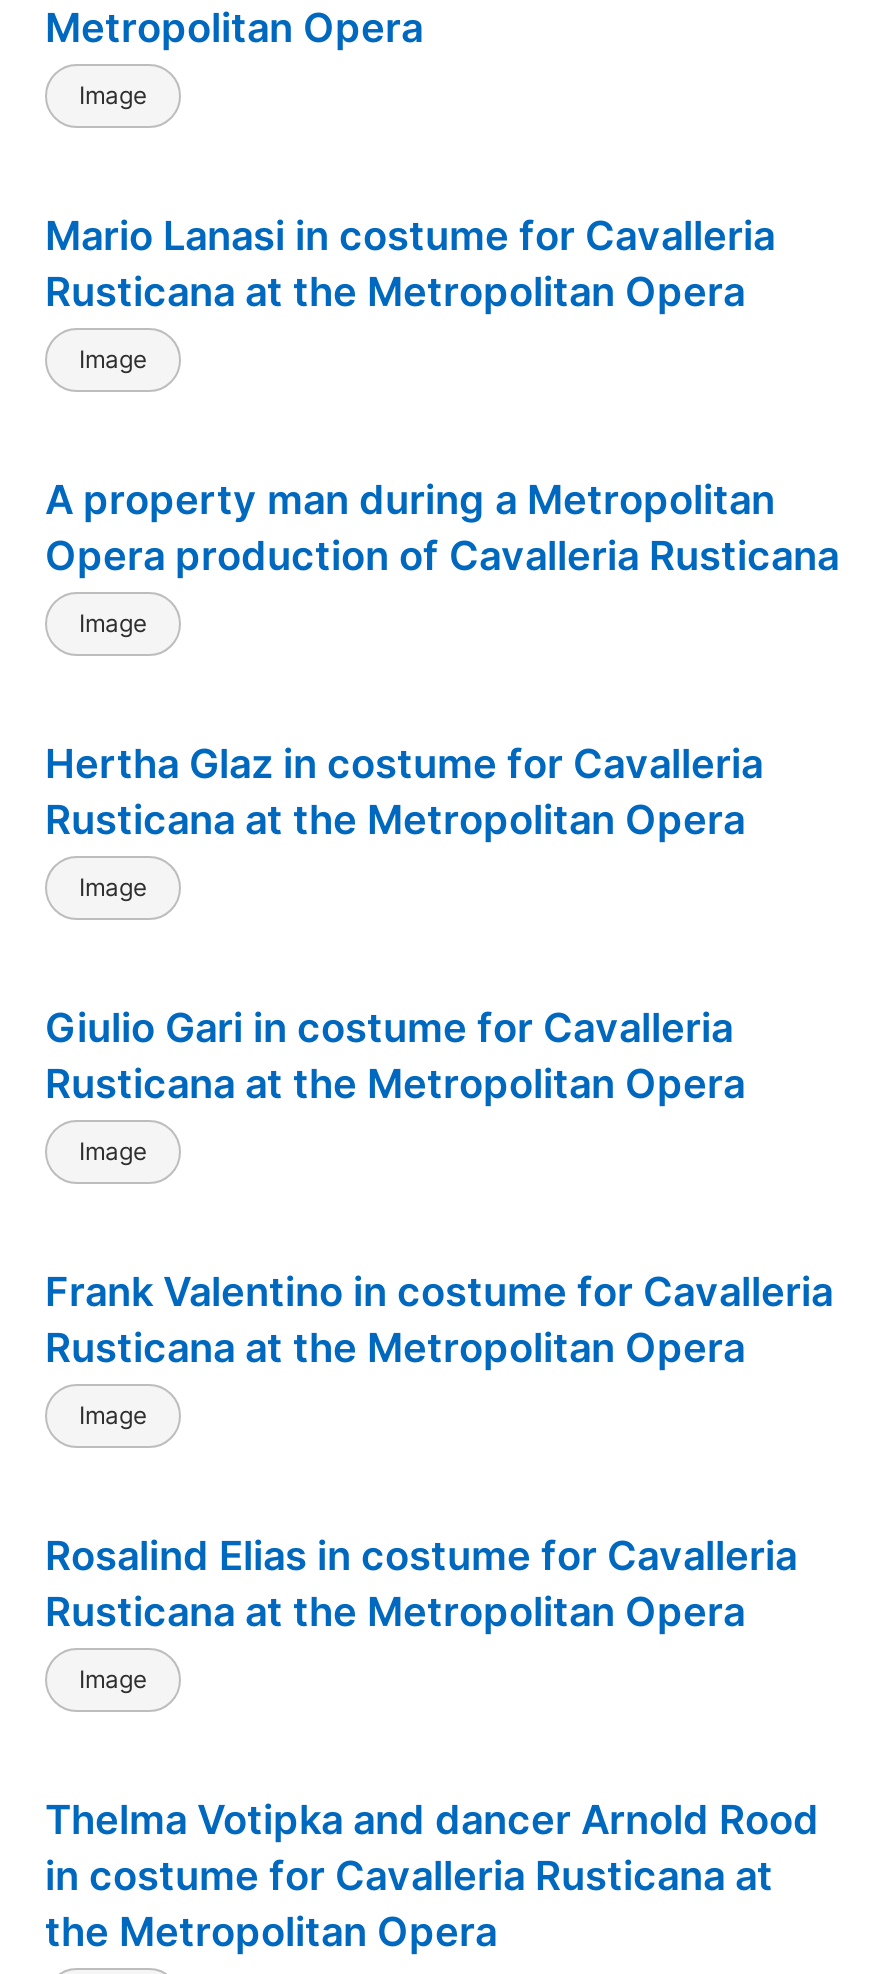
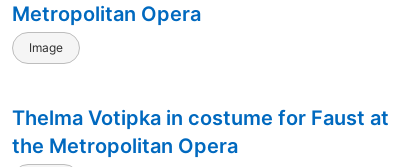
- Mario Lanasi in costume for Cavalleria
- Rusticana at the Metropolitan Opera
- Image
- A property man during a Metropolitan
- Opera production of Cavalleria Rusticana
- Image
- Hertha Glaz in costume for Cavalleria
- Rusticana at the Metropolitan Opera
- Image
- Giulio Gari in costume for Cavalleria
- Rusticana at the Metropolitan Opera
- Image
- Frank Valentino in costume for Cavalleria
- Rusticana at the Metropolitan Opera
- Image
- Rosalind Elias in costume for Cavalleria
- Rusticana at the Metropolitan Opera
- Image
- Thelma Votipka and dancer Arnold Rood
- in costume for Cavalleria Rusticana at
+ Thelma Votipka in costume for Faust at
